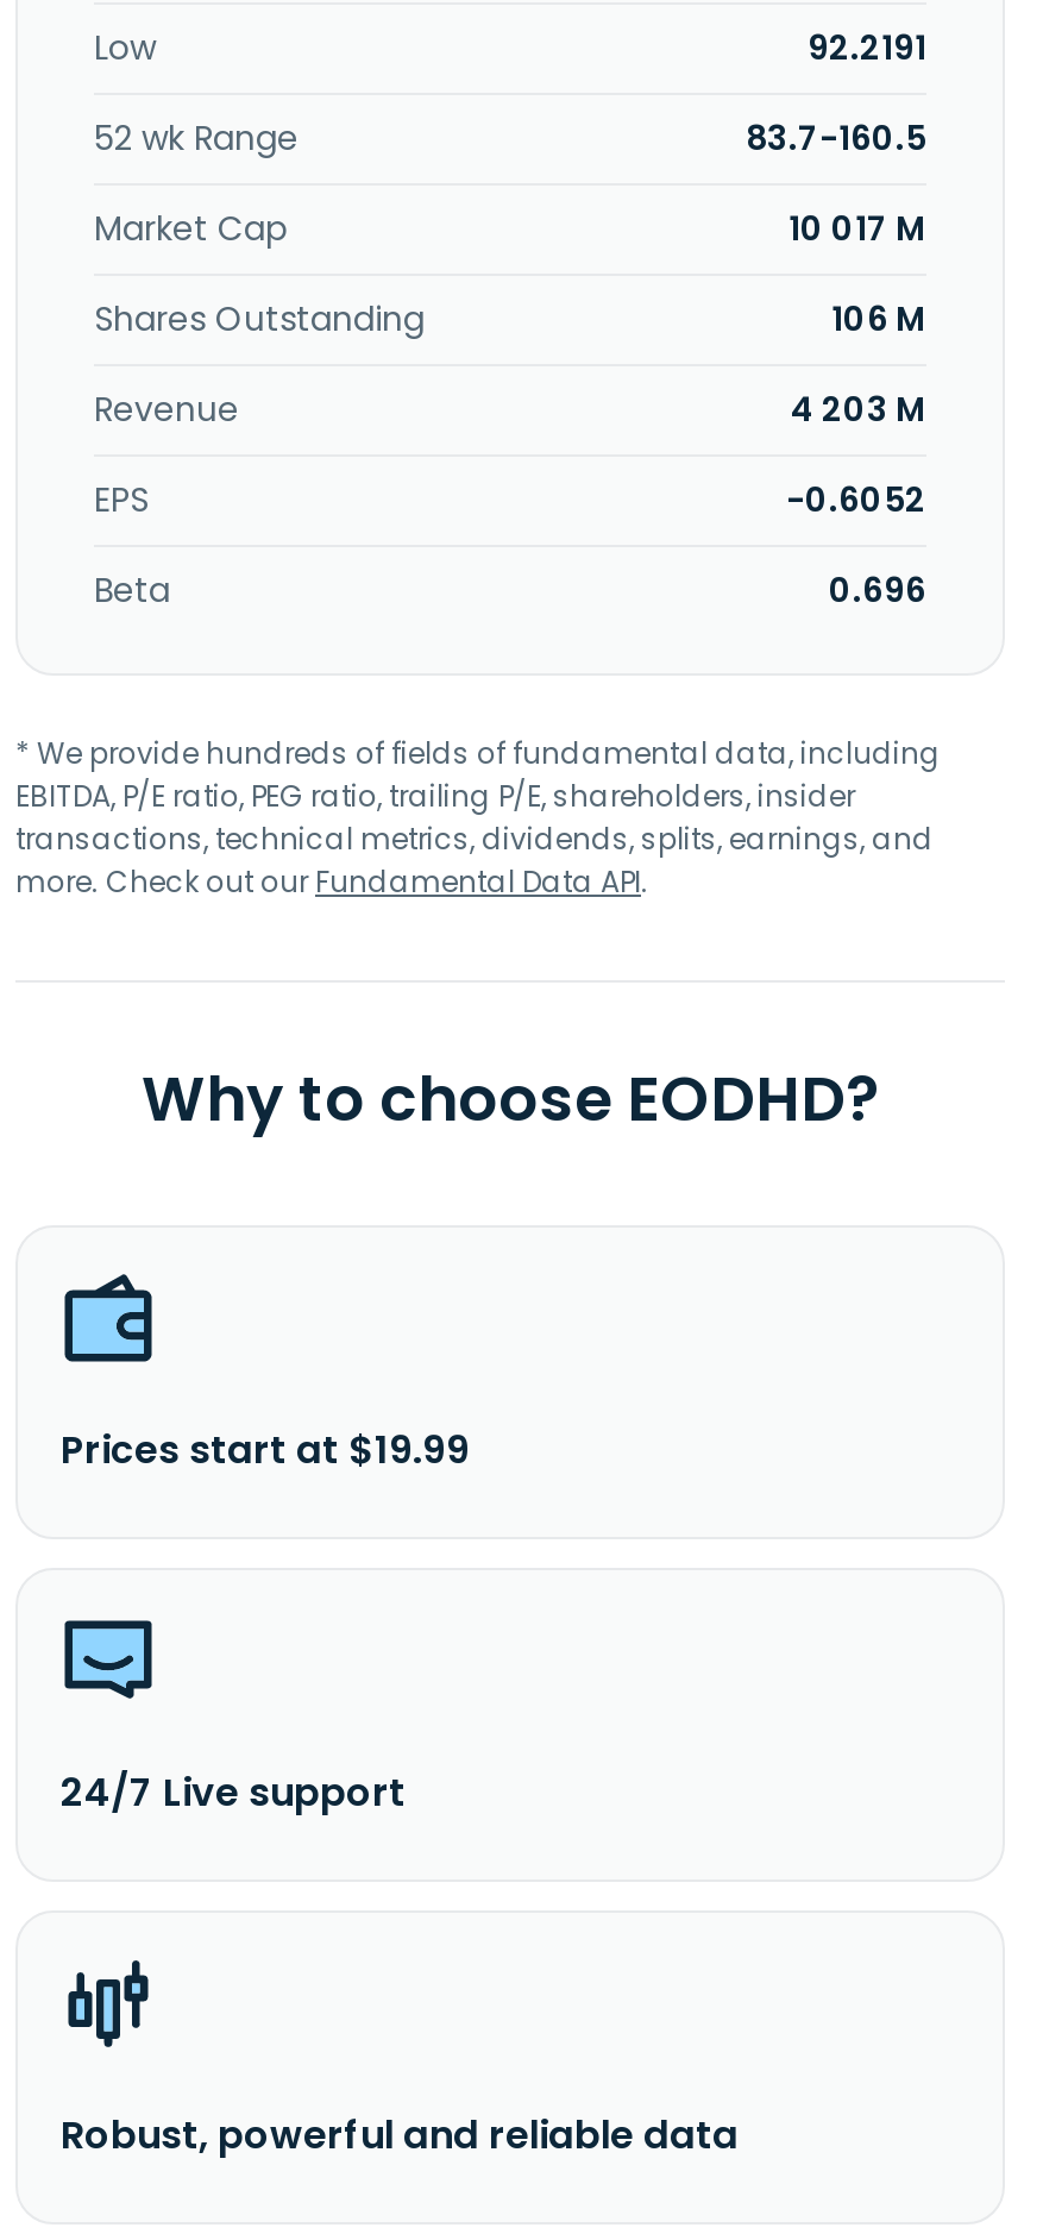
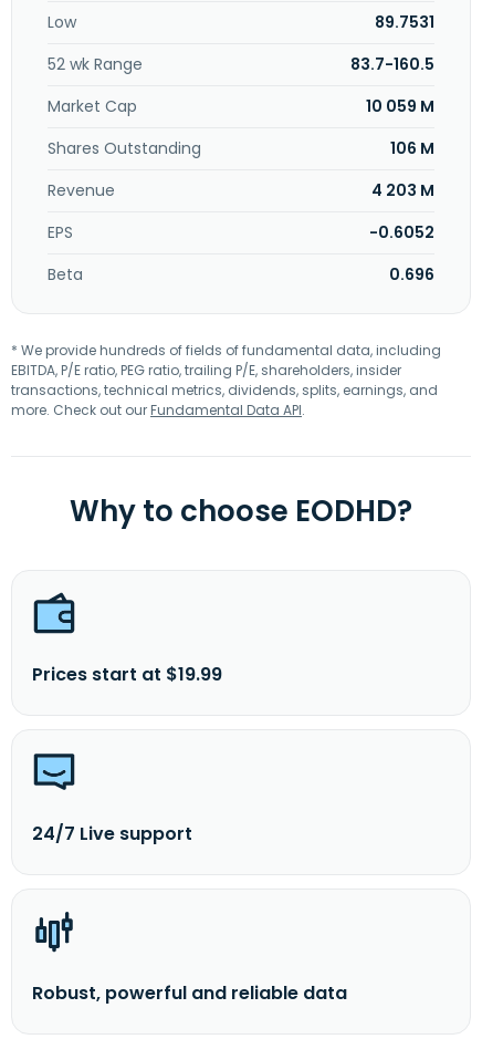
- 92.2191
+ 89.7531

- 10 017 M
+ 10 059 M
